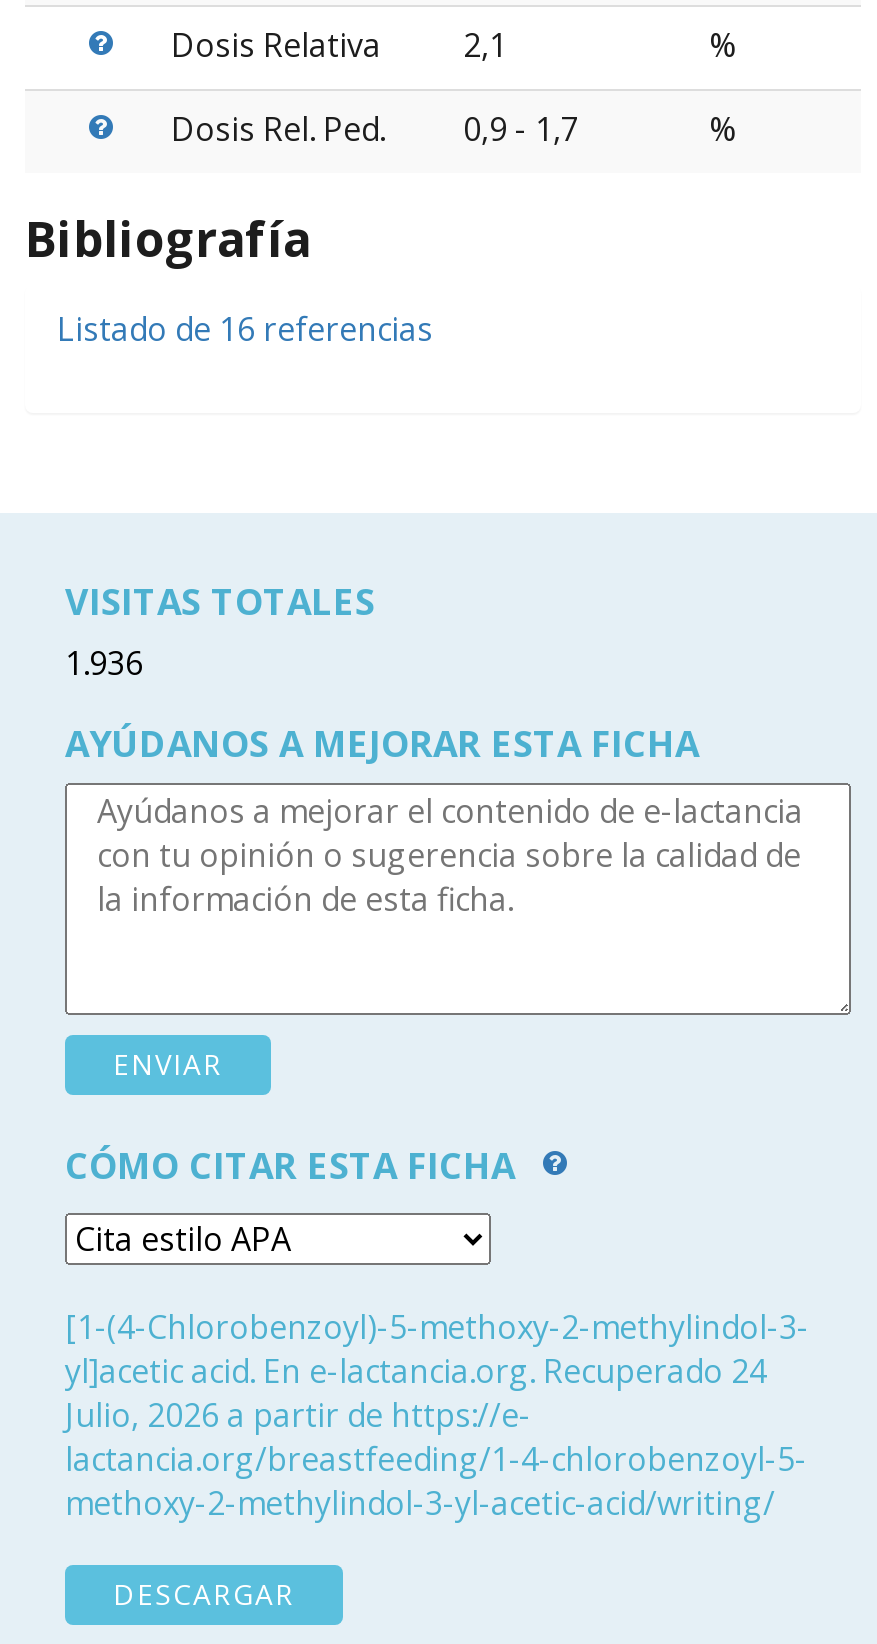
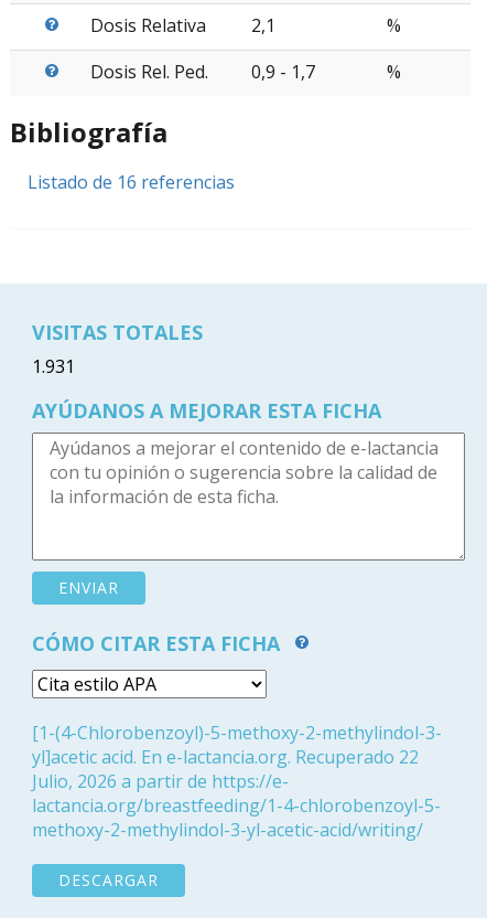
- 1.936
+ 1.931

- yl]acetic acid. En e-lactancia.org. Recuperado 24
+ yl]acetic acid. En e-lactancia.org. Recuperado 22
